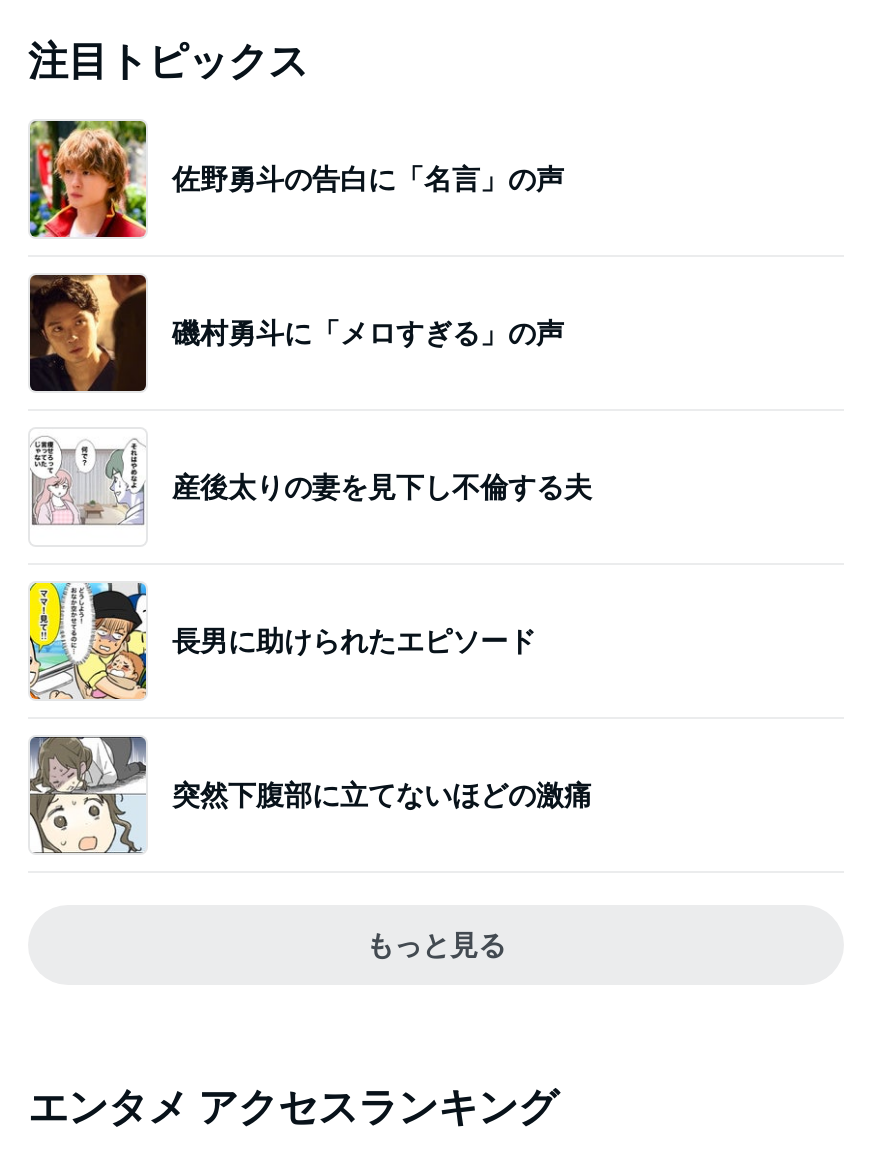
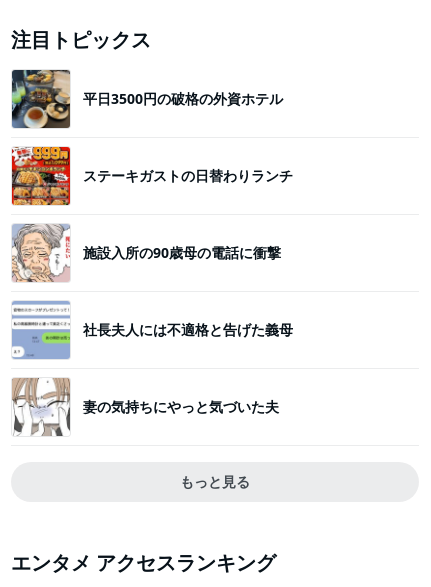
- [image]
- 佐野勇斗の告白に「名言」の声
+ [image]
+ 平日3500円の破格の外資ホテル

- [image]
- 磯村勇斗に「メロすぎる」の声
+ [image]
+ ステーキガストの日替わりランチ

- [image]
- 産後太りの妻を見下し不倫する夫
+ [image]
+ 施設入所の90歳母の電話に衝撃

- [image]
- 長男に助けられたエピソード
+ [image]
+ 社長夫人には不適格と告げた義母

- [image]
- 突然下腹部に立てないほどの激痛
+ [image]
+ 妻の気持ちにやっと気づいた夫
